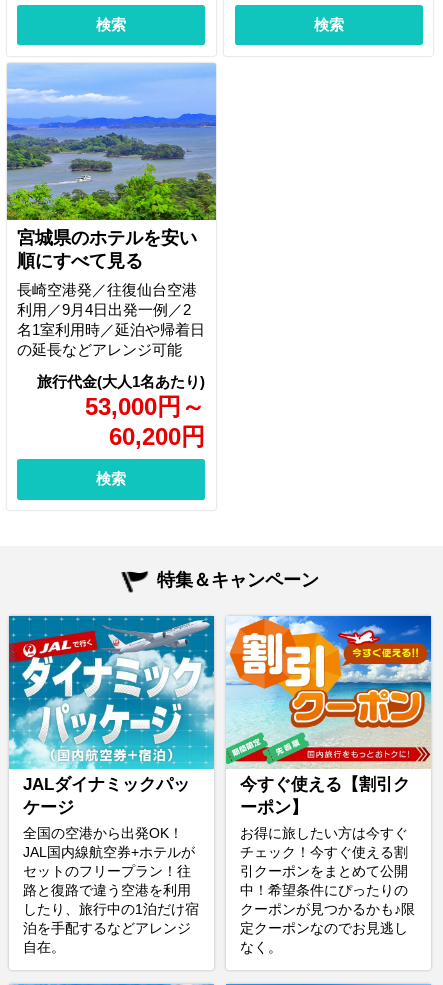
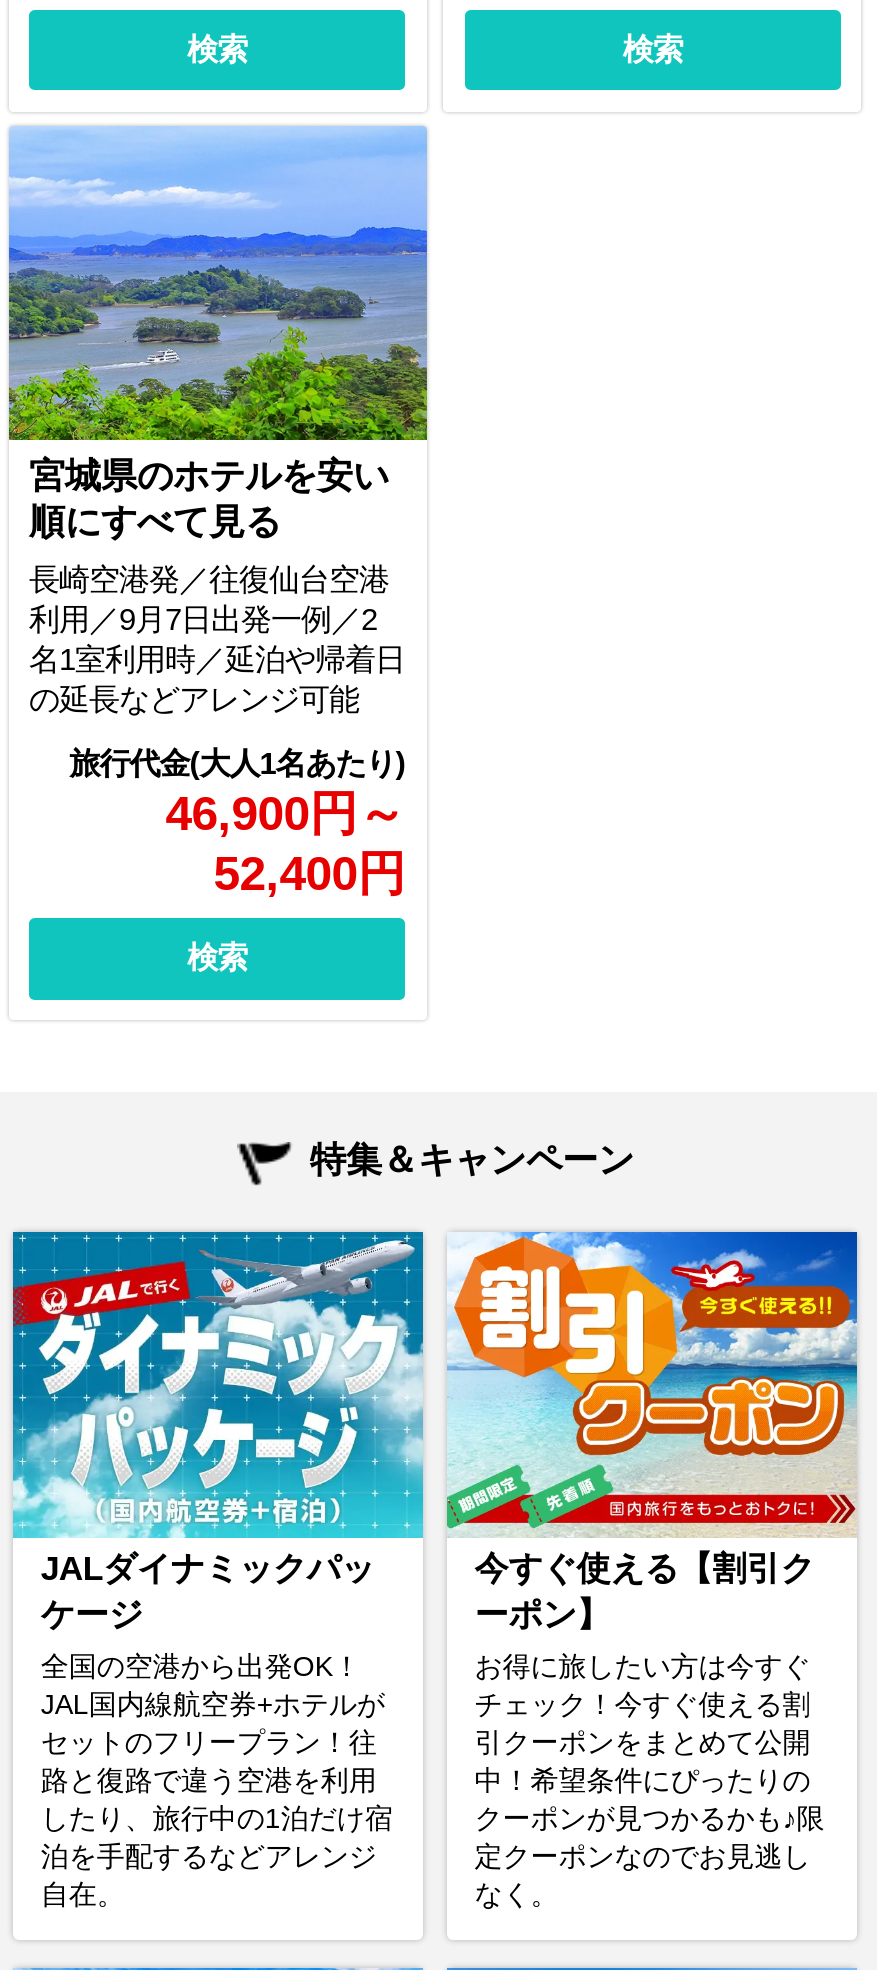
- 利用／9月4日出発一例／2
+ 利用／9月7日出発一例／2

- 53,000円～
+ 46,900円～

- 60,200円
+ 52,400円
